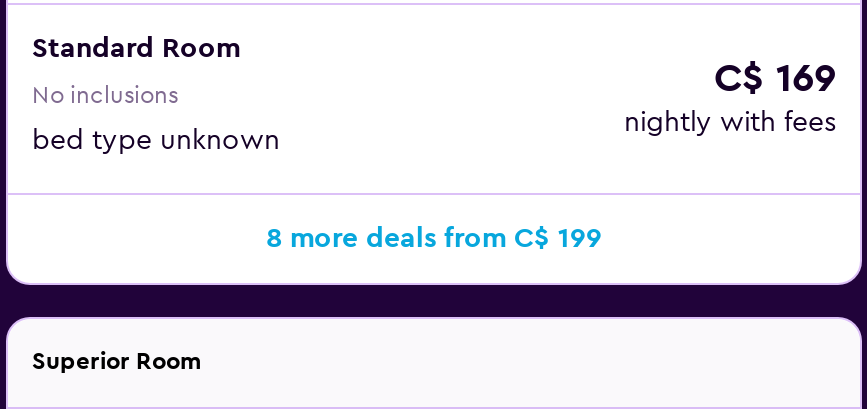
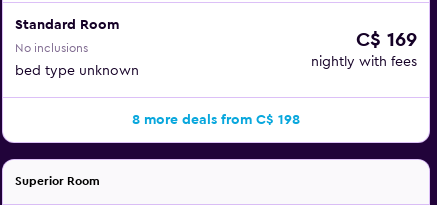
- 8 more deals from C$ 199
+ 8 more deals from C$ 198
